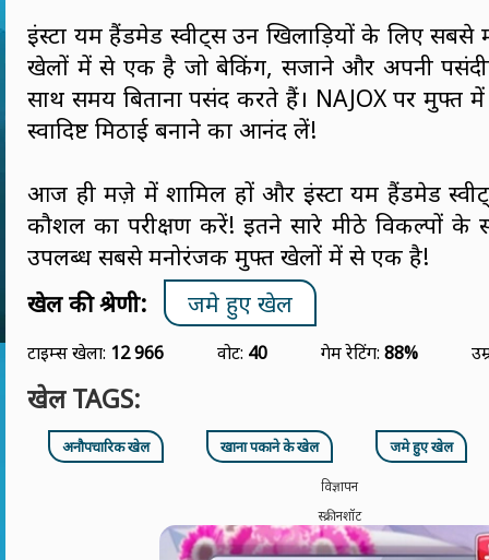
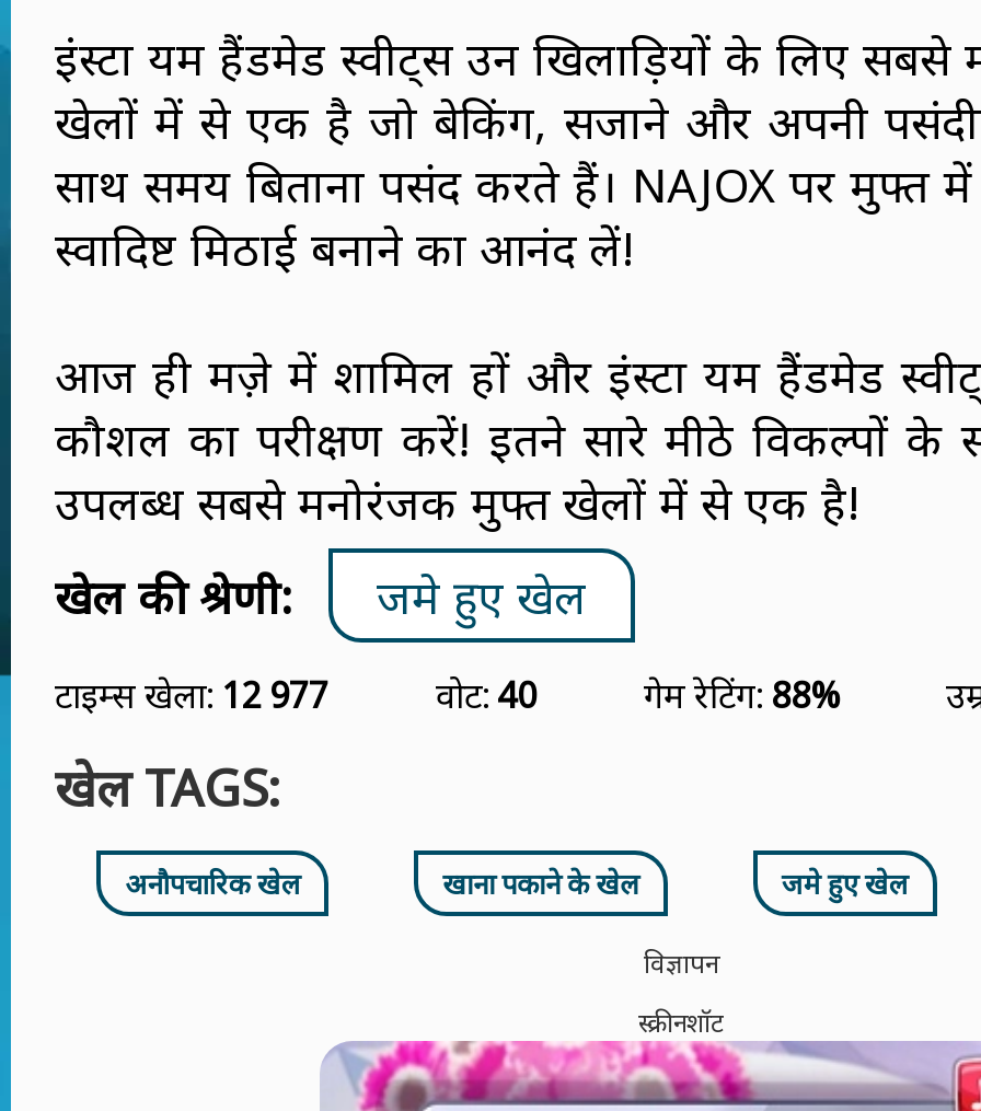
- टाइम्स खेला: 12 966
+ टाइम्स खेला: 12 977
